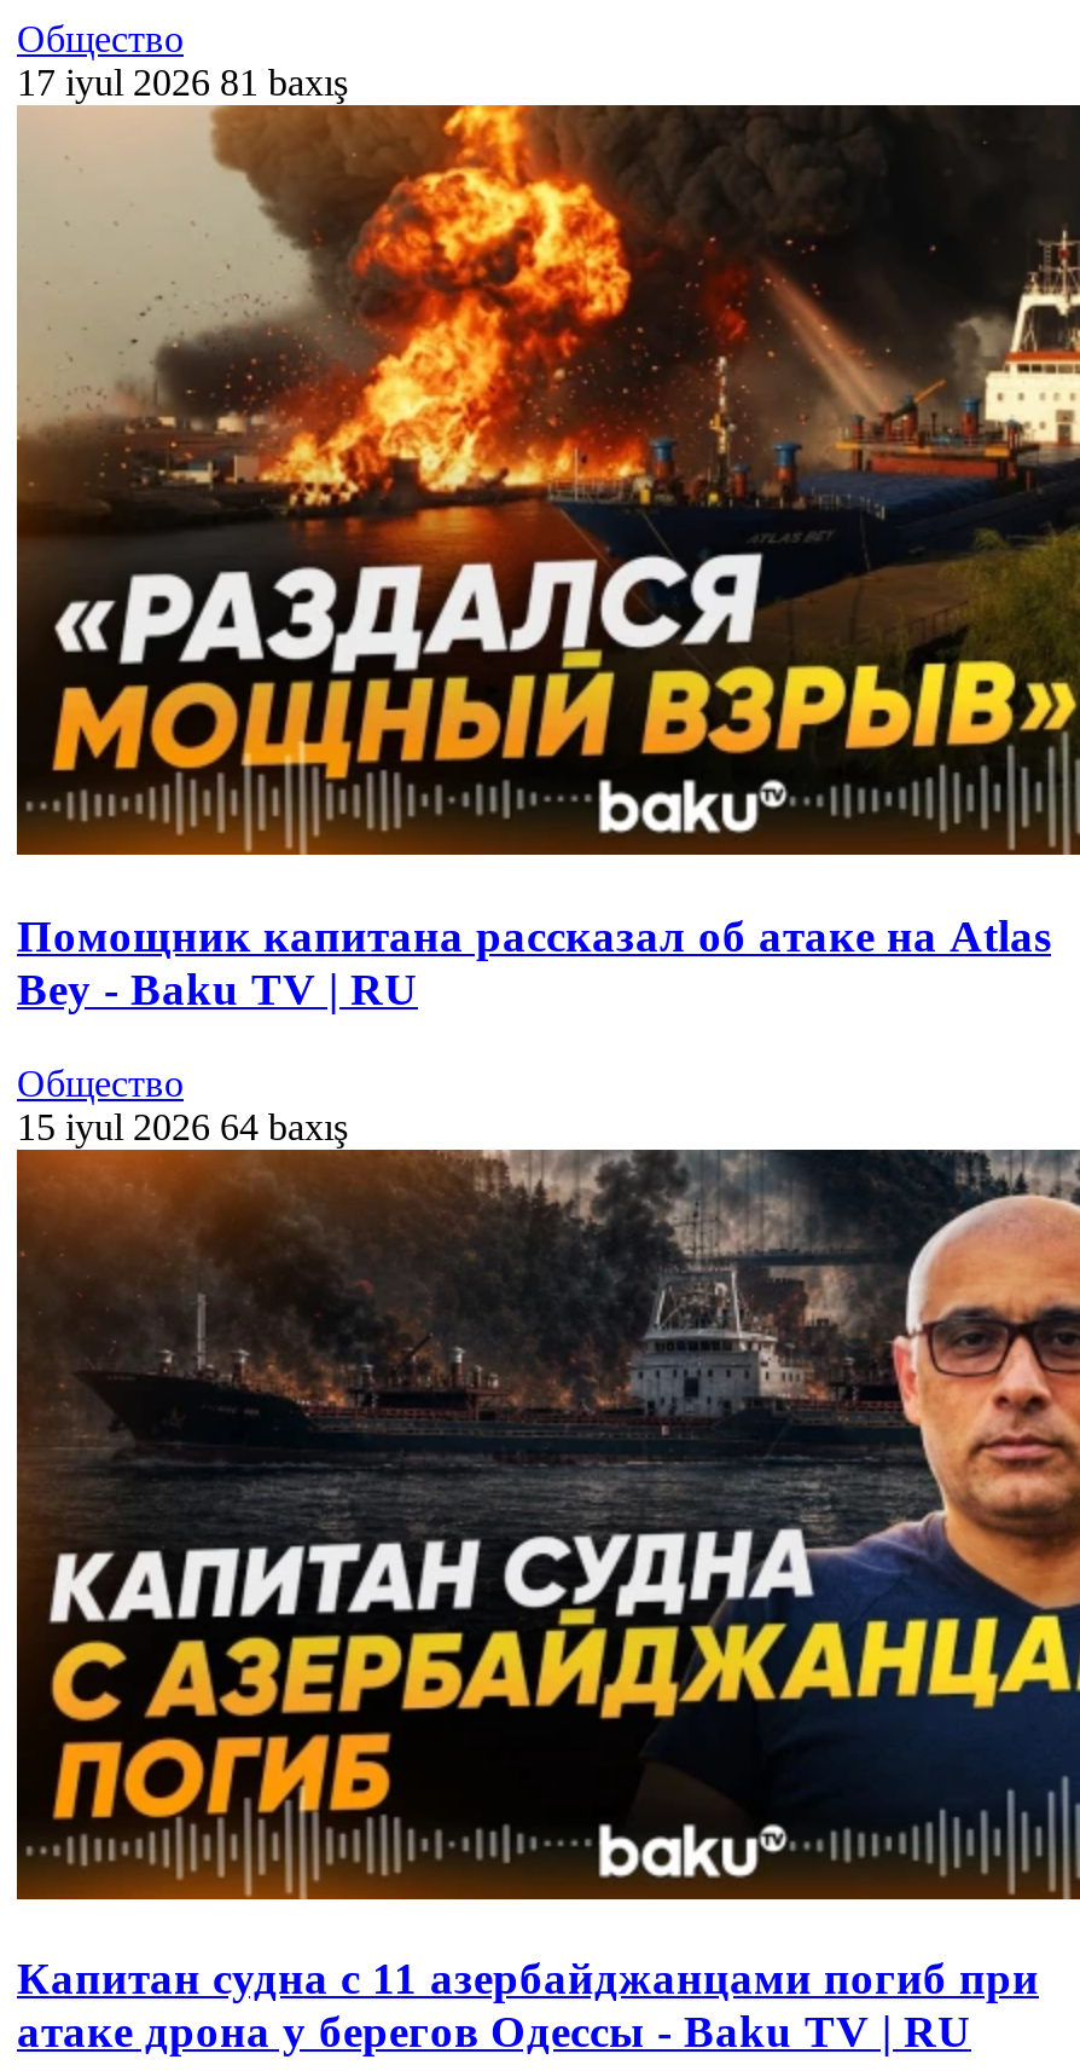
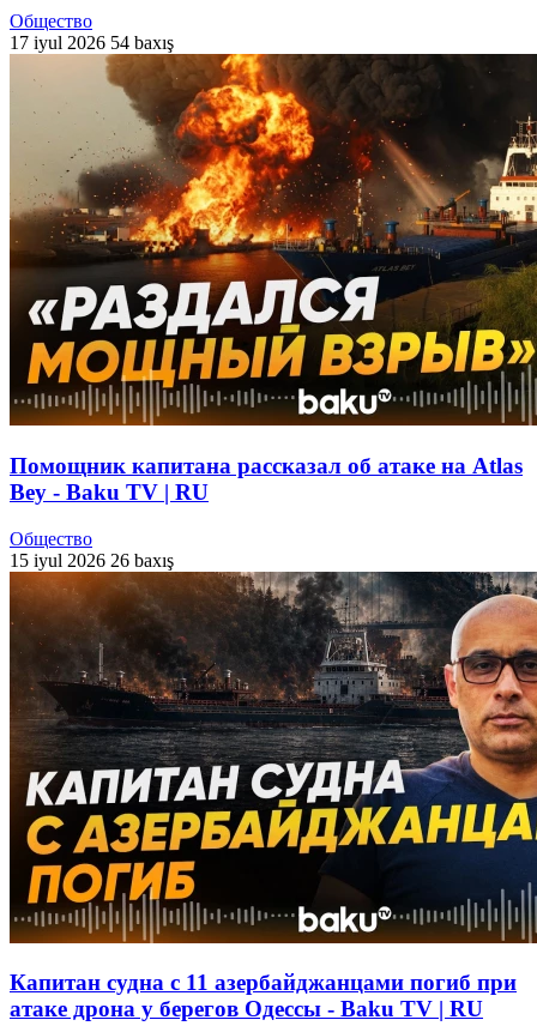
- 17 iyul 2026 81 baxış
+ 17 iyul 2026 54 baxış

- 15 iyul 2026 64 baxış
+ 15 iyul 2026 26 baxış
